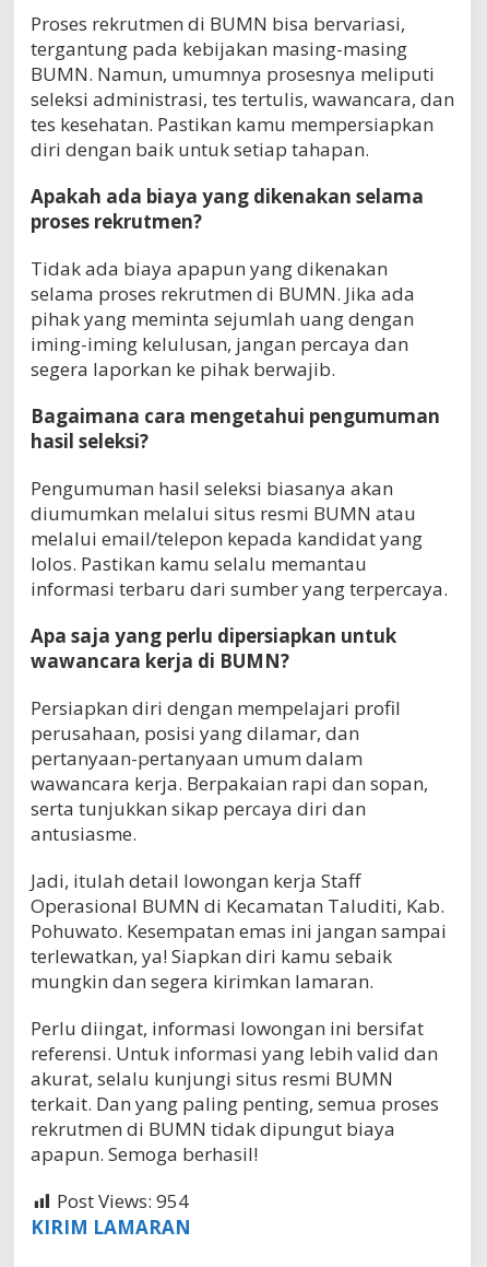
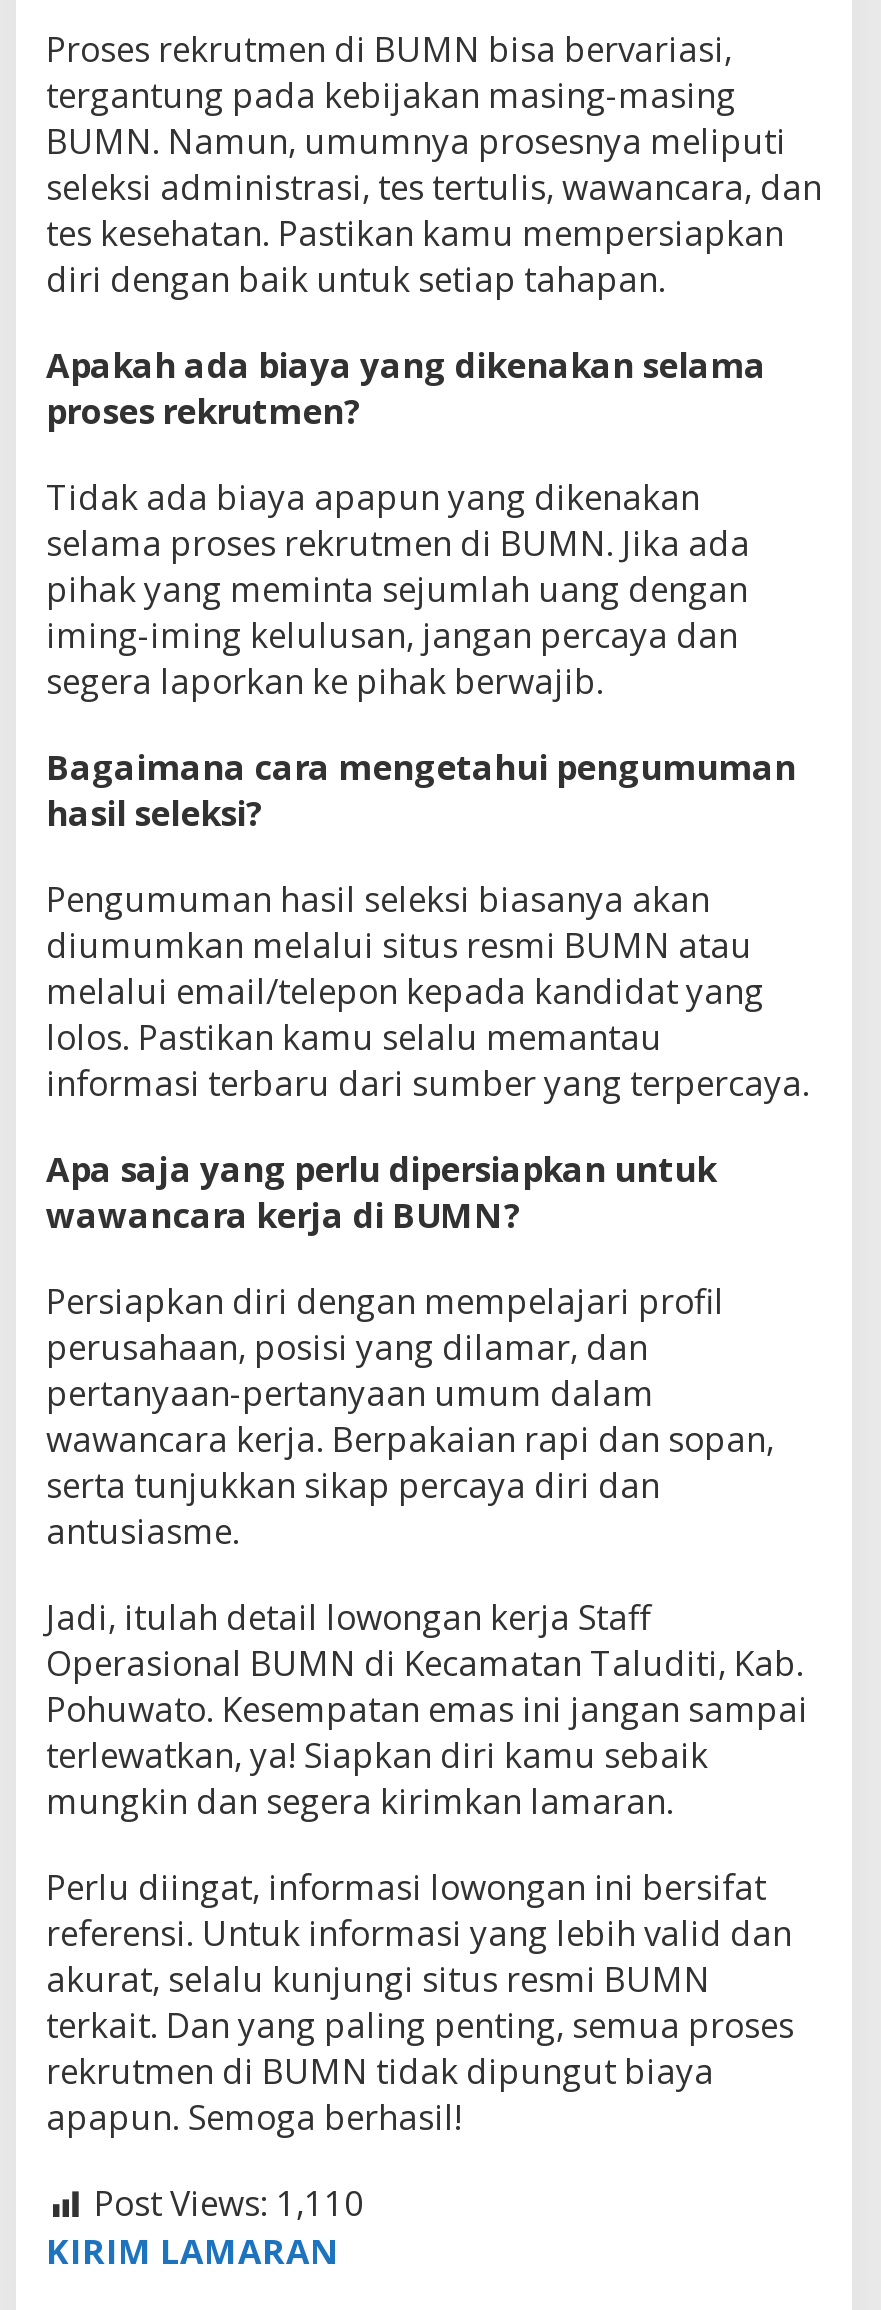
- Post Views: 954
+ Post Views: 1,110
